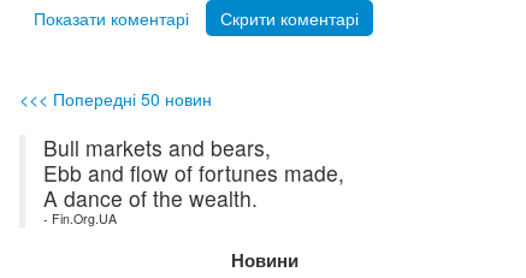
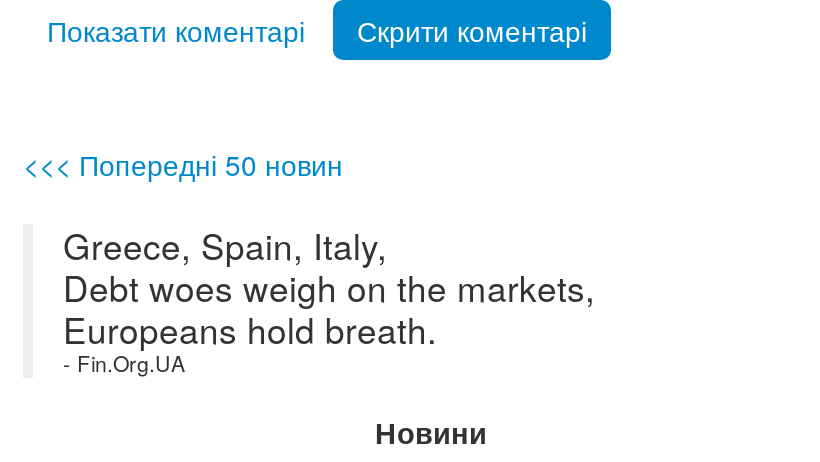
- Bull markets and bears,
- Ebb and flow of fortunes made,
- A dance of the wealth.
+ Greece, Spain, Italy,
+ Debt woes weigh on the markets,
+ Europeans hold breath.
